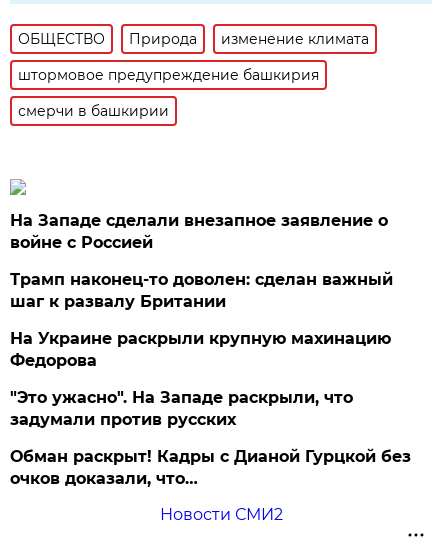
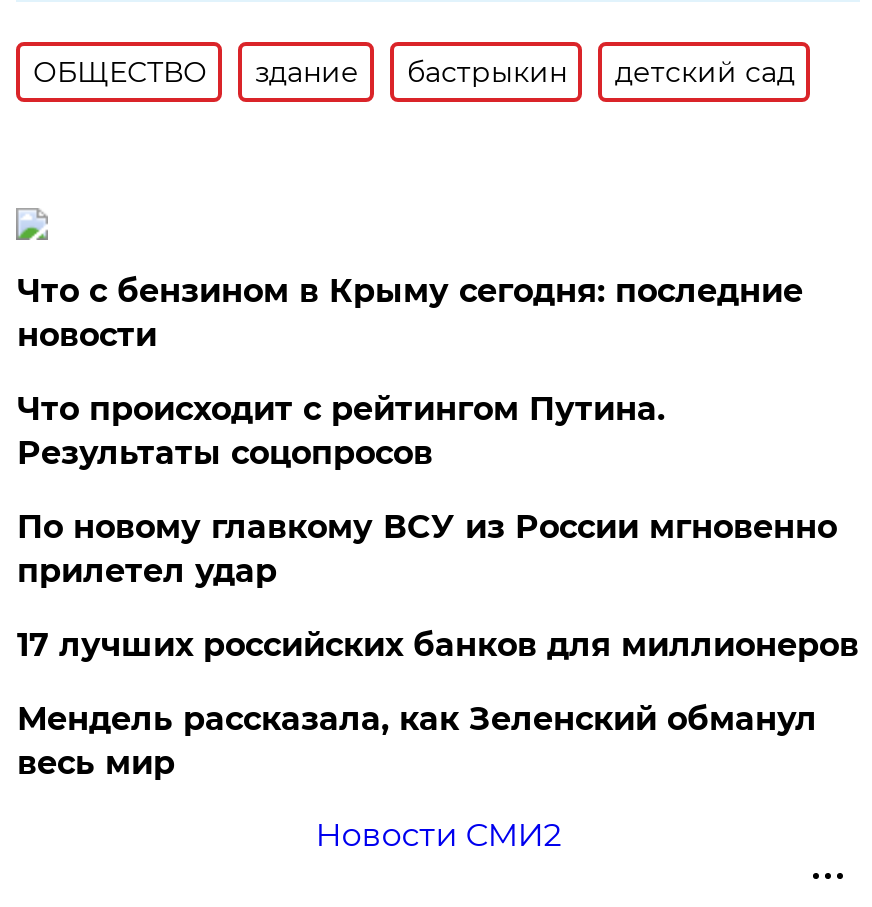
- Природа
- изменение климата
- штормовое предупреждение башкирия
- смерчи в башкирии
+ здание
+ бастрыкин
+ детский сад

- На Западе сделали внезапное заявление о
- войне с Россией
- Трамп наконец-то доволен: сделан важный
- шаг к развалу Британии
- На Украине раскрыли крупную махинацию
- Федорова
- "Это ужасно". На Западе раскрыли, что
- задумали против русских
- Обман раскрыт! Кадры с Дианой Гурцкой без
- очков доказали, что…
+ Что с бензином в Крыму сегодня: последние
+ новости
+ Что происходит с рейтингом Путина.
+ Результаты соцопросов
+ По новому главкому ВСУ из России мгновенно
+ прилетел удар
+ 17 лучших российских банков для миллионеров
+ Мендель рассказала, как Зеленский обманул
+ весь мир
